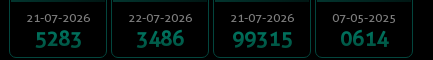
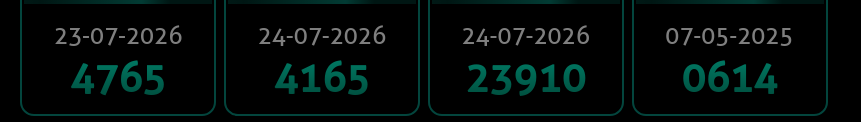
- 21-07-2026
+ 23-07-2026

- 22-07-2026
+ 24-07-2026

- 21-07-2026
+ 24-07-2026

- 5283
+ 4765

- 3486
+ 4165

- 99315
+ 23910
